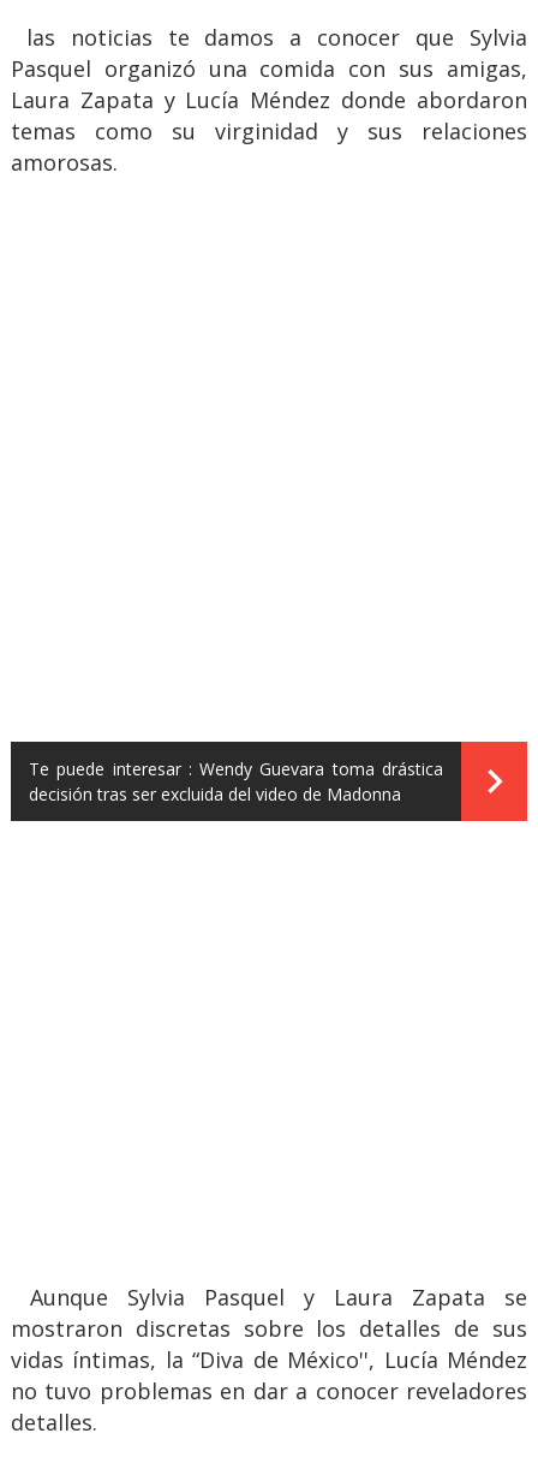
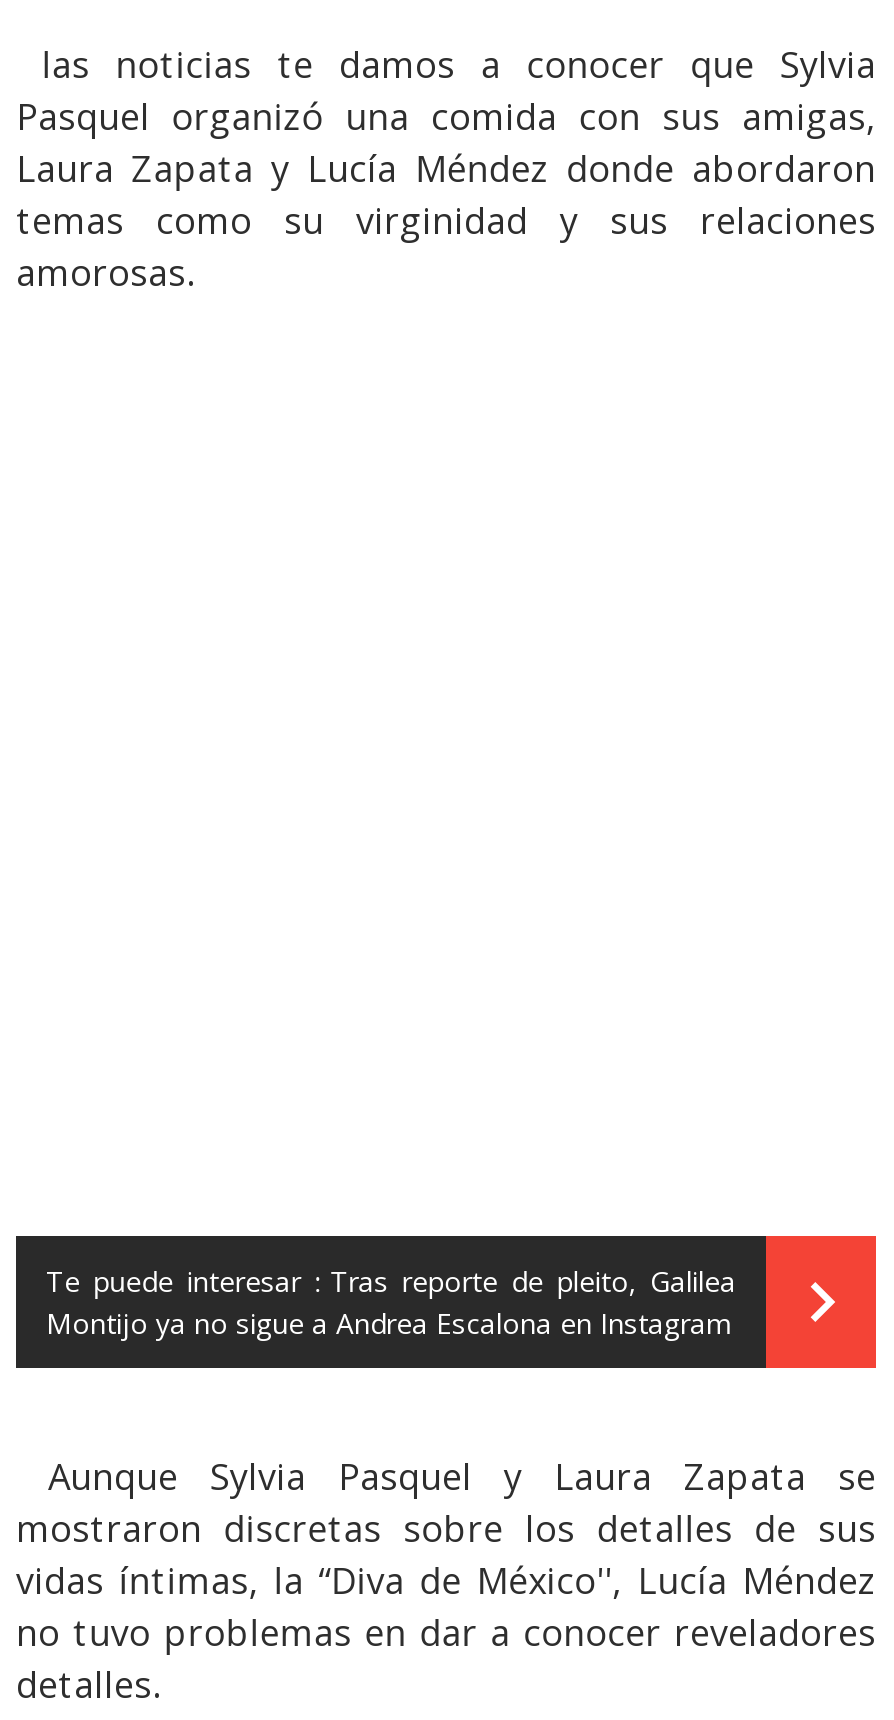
- Te puede interesar : Wendy Guevara toma drástica
- decisión tras ser excluida del video de Madonna
+ Te puede interesar : Tras reporte de pleito, Galilea
+ Montijo ya no sigue a Andrea Escalona en Instagram
